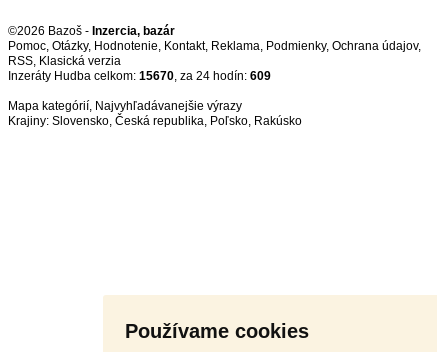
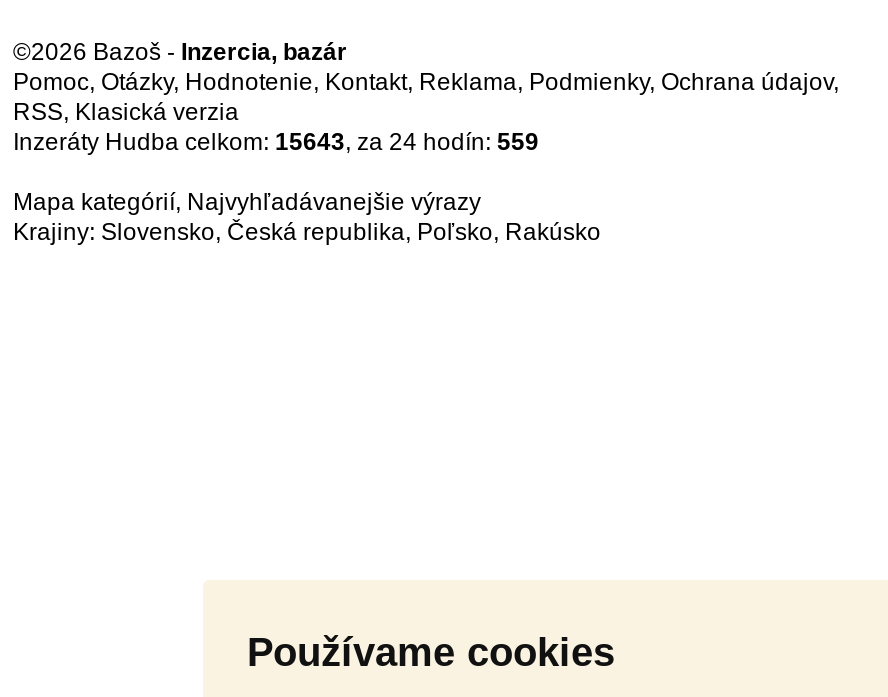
- Inzeráty Hudba celkom: 15670, za 24 hodín: 609
+ Inzeráty Hudba celkom: 15643, za 24 hodín: 559
